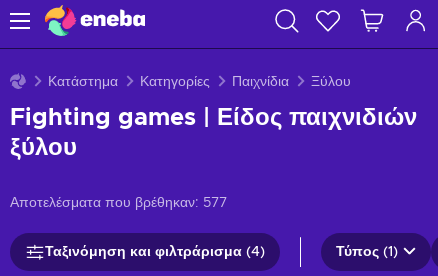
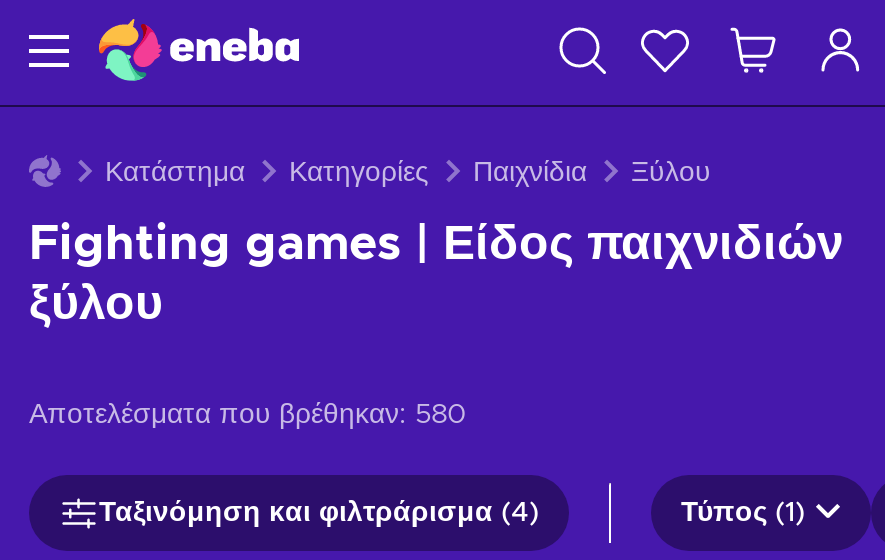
- Αποτελέσματα που βρέθηκαν: 577
+ Αποτελέσματα που βρέθηκαν: 580
